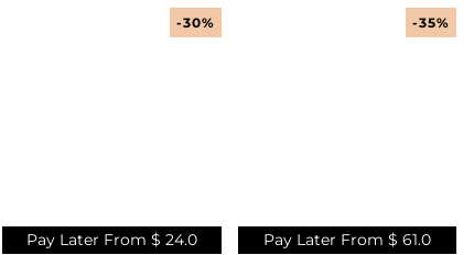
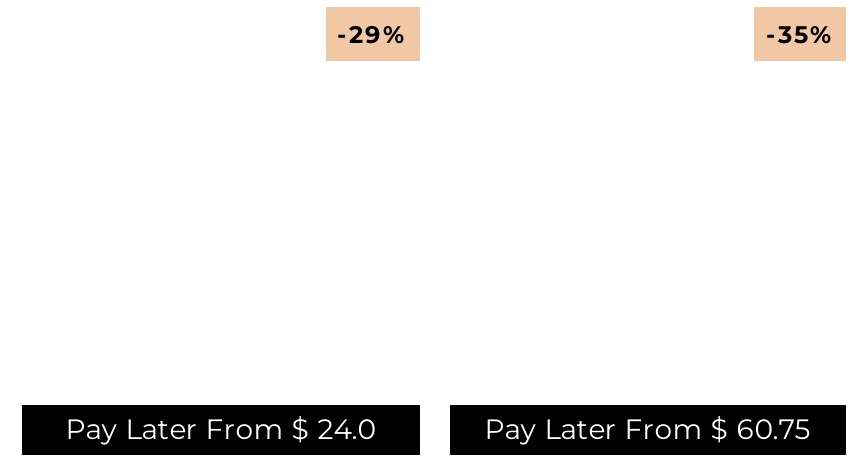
- -30%
+ -29%

- Pay Later From $61.0
+ Pay Later From $60.75
